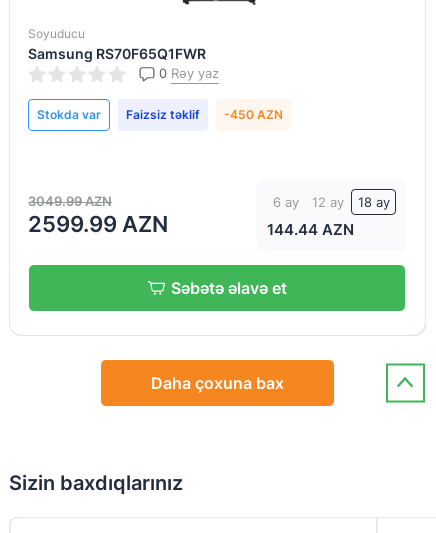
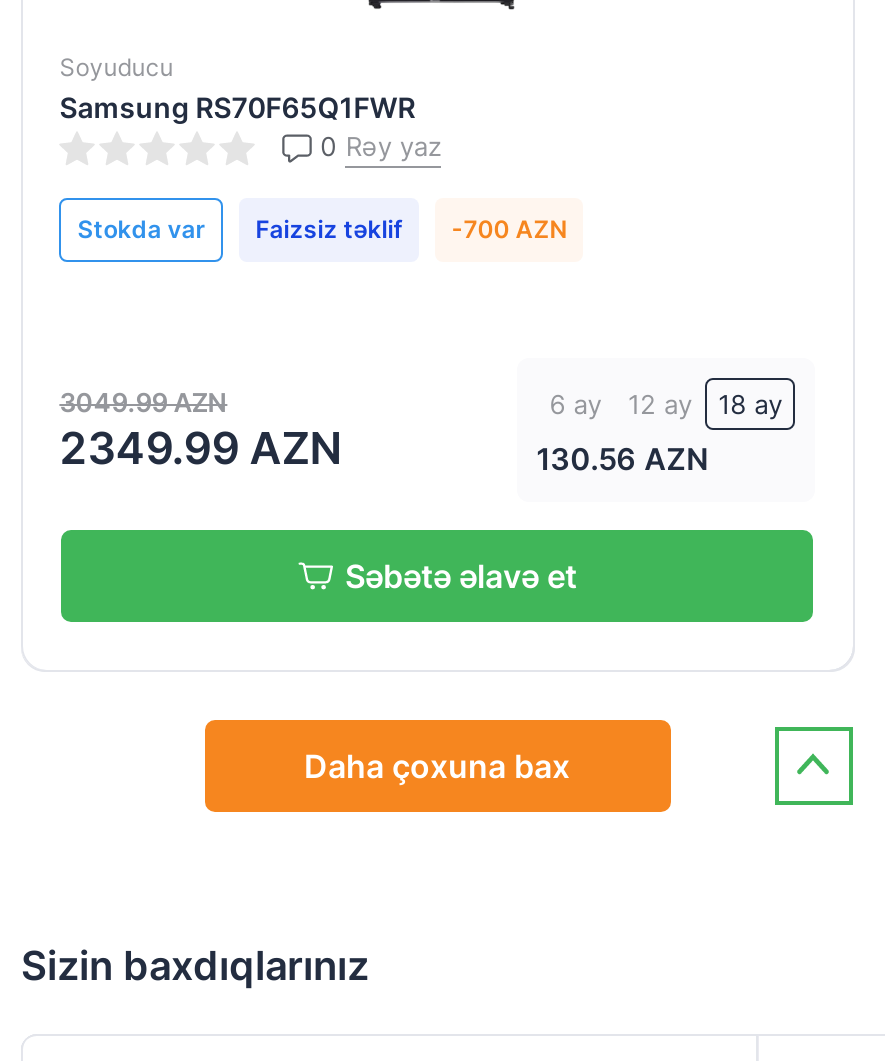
- Stokda var Faizsiz təklif -450 AZN
+ Stokda var Faizsiz təklif -700 AZN

- 2599.99 AZN
+ 2349.99 AZN

- 144.44 AZN
+ 130.56 AZN
